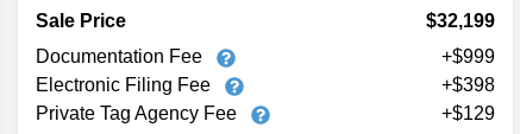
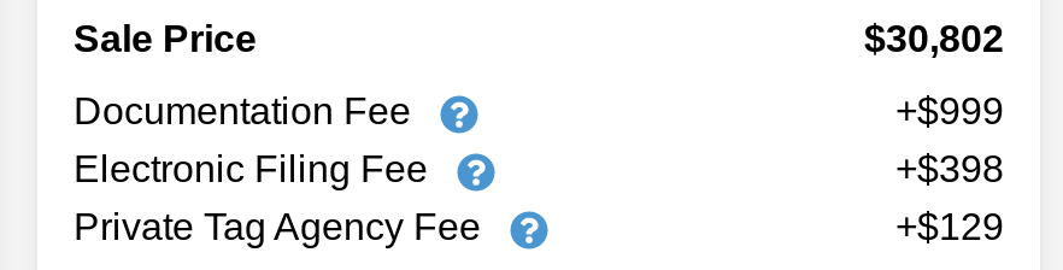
- $32,199
+ $30,802
